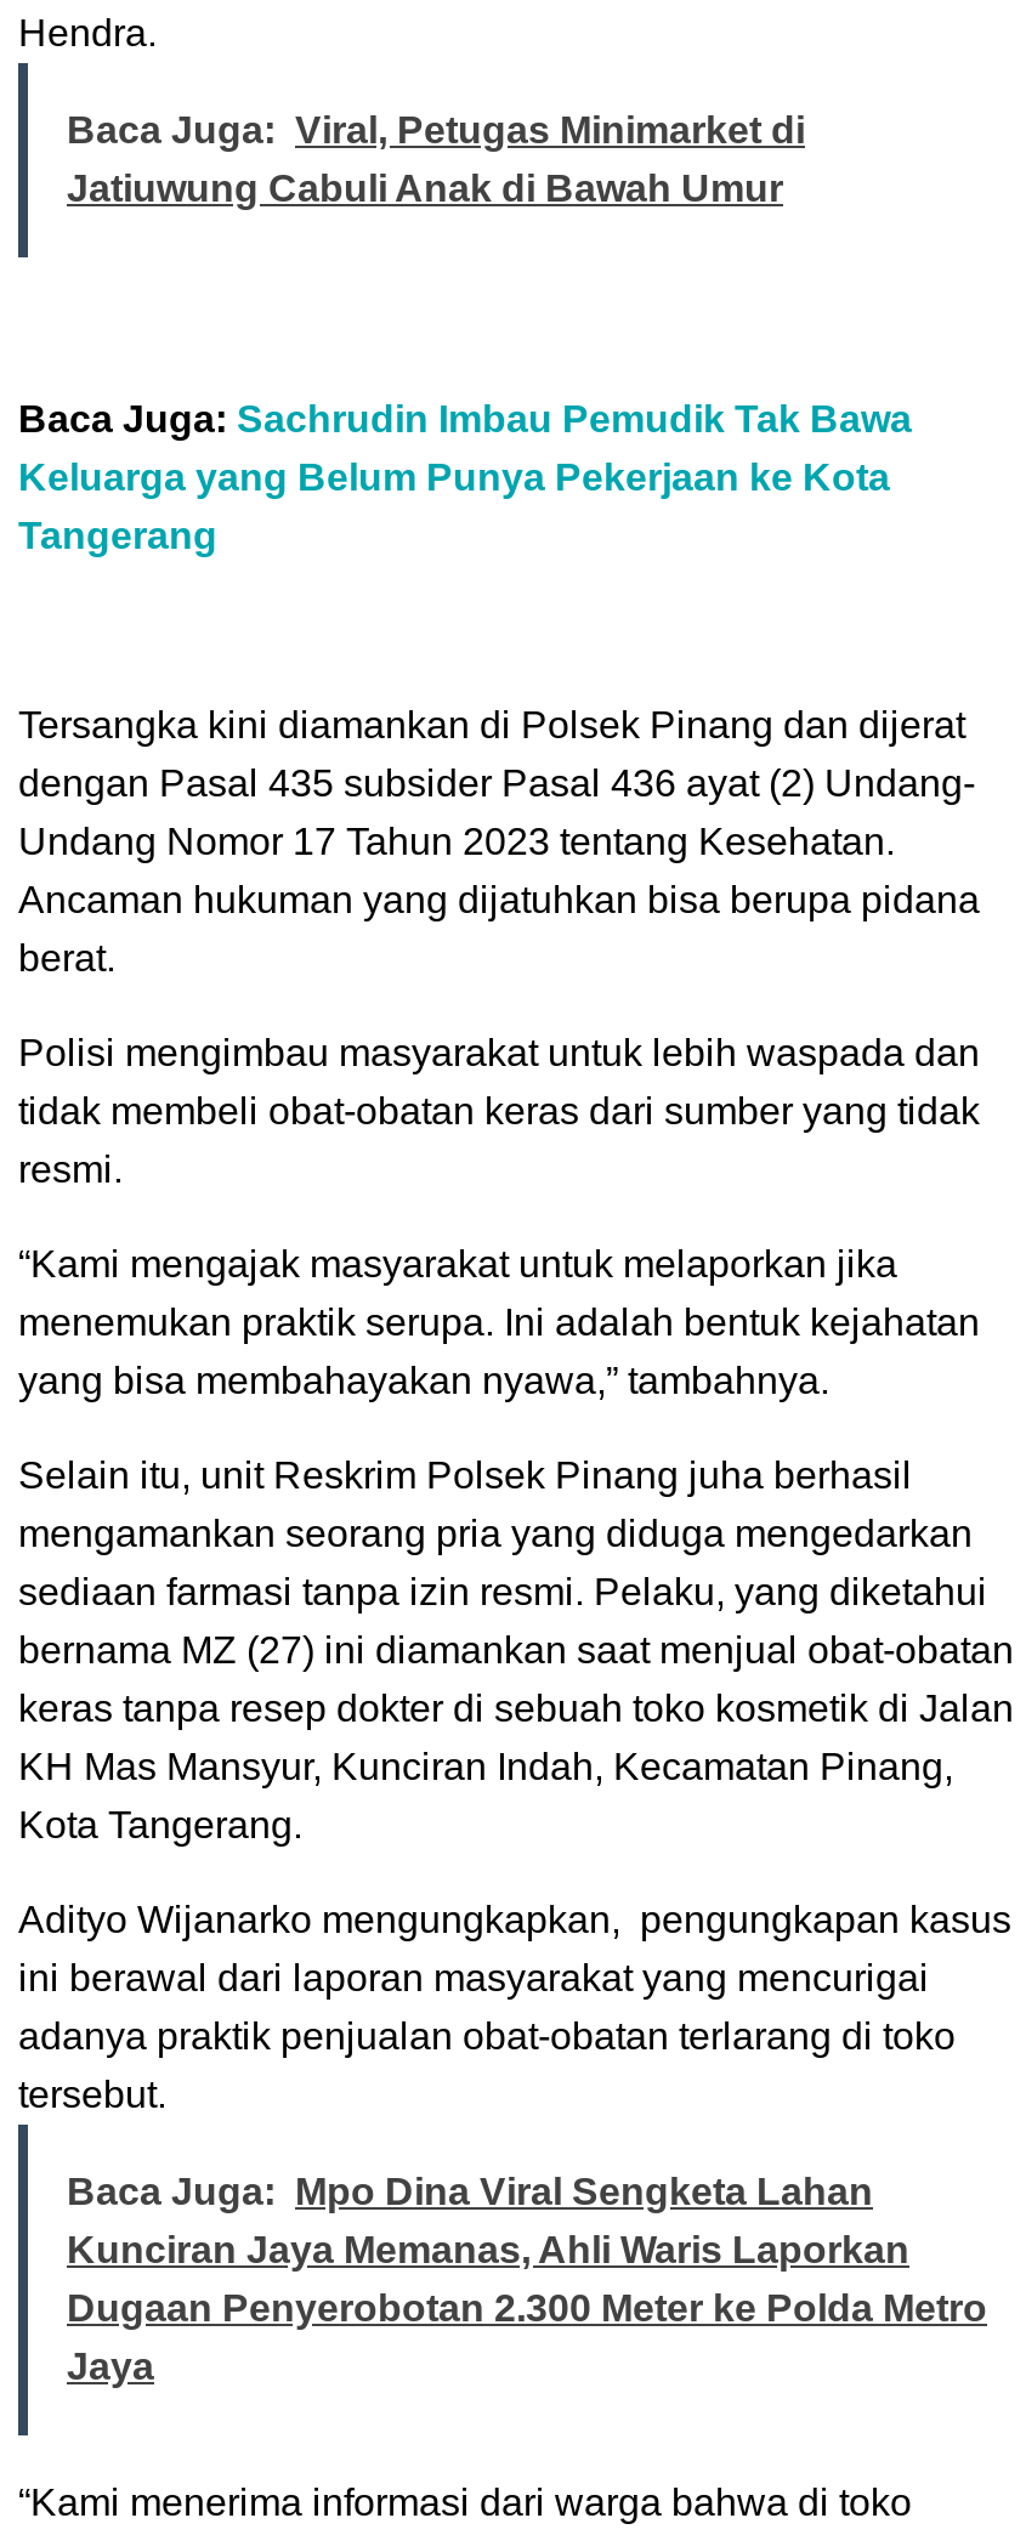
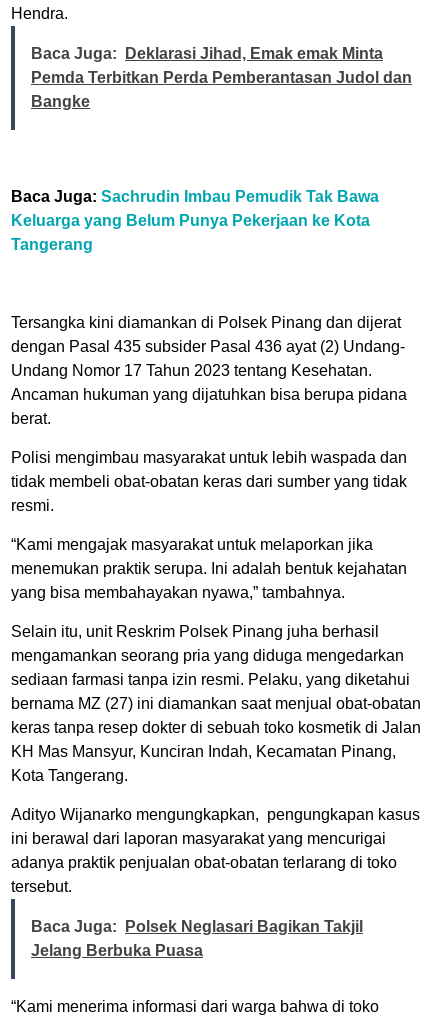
- Baca Juga: Viral, Petugas Minimarket di
- Jatiuwung Cabuli Anak di Bawah Umur
+ Baca Juga: Deklarasi Jihad, Emak emak Minta
+ Pemda Terbitkan Perda Pemberantasan Judol dan
+ Bangke

moved down: Baca Juga: Sachrudin Imbau Pemudik Tak Bawa | Keluarga yang Belum Punya Pekerjaan ke Kota | Tangerang | ... | adanya praktik penjualan obat-obatan terlarang di toko | tersebut.

- Baca Juga: Mpo Dina Viral Sengketa Lahan
- Kunciran Jaya Memanas, Ahli Waris Laporkan
- Dugaan Penyerobotan 2.300 Meter ke Polda Metro
- Jaya
+ Baca Juga: Polsek Neglasari Bagikan Takjil
+ Jelang Berbuka Puasa
